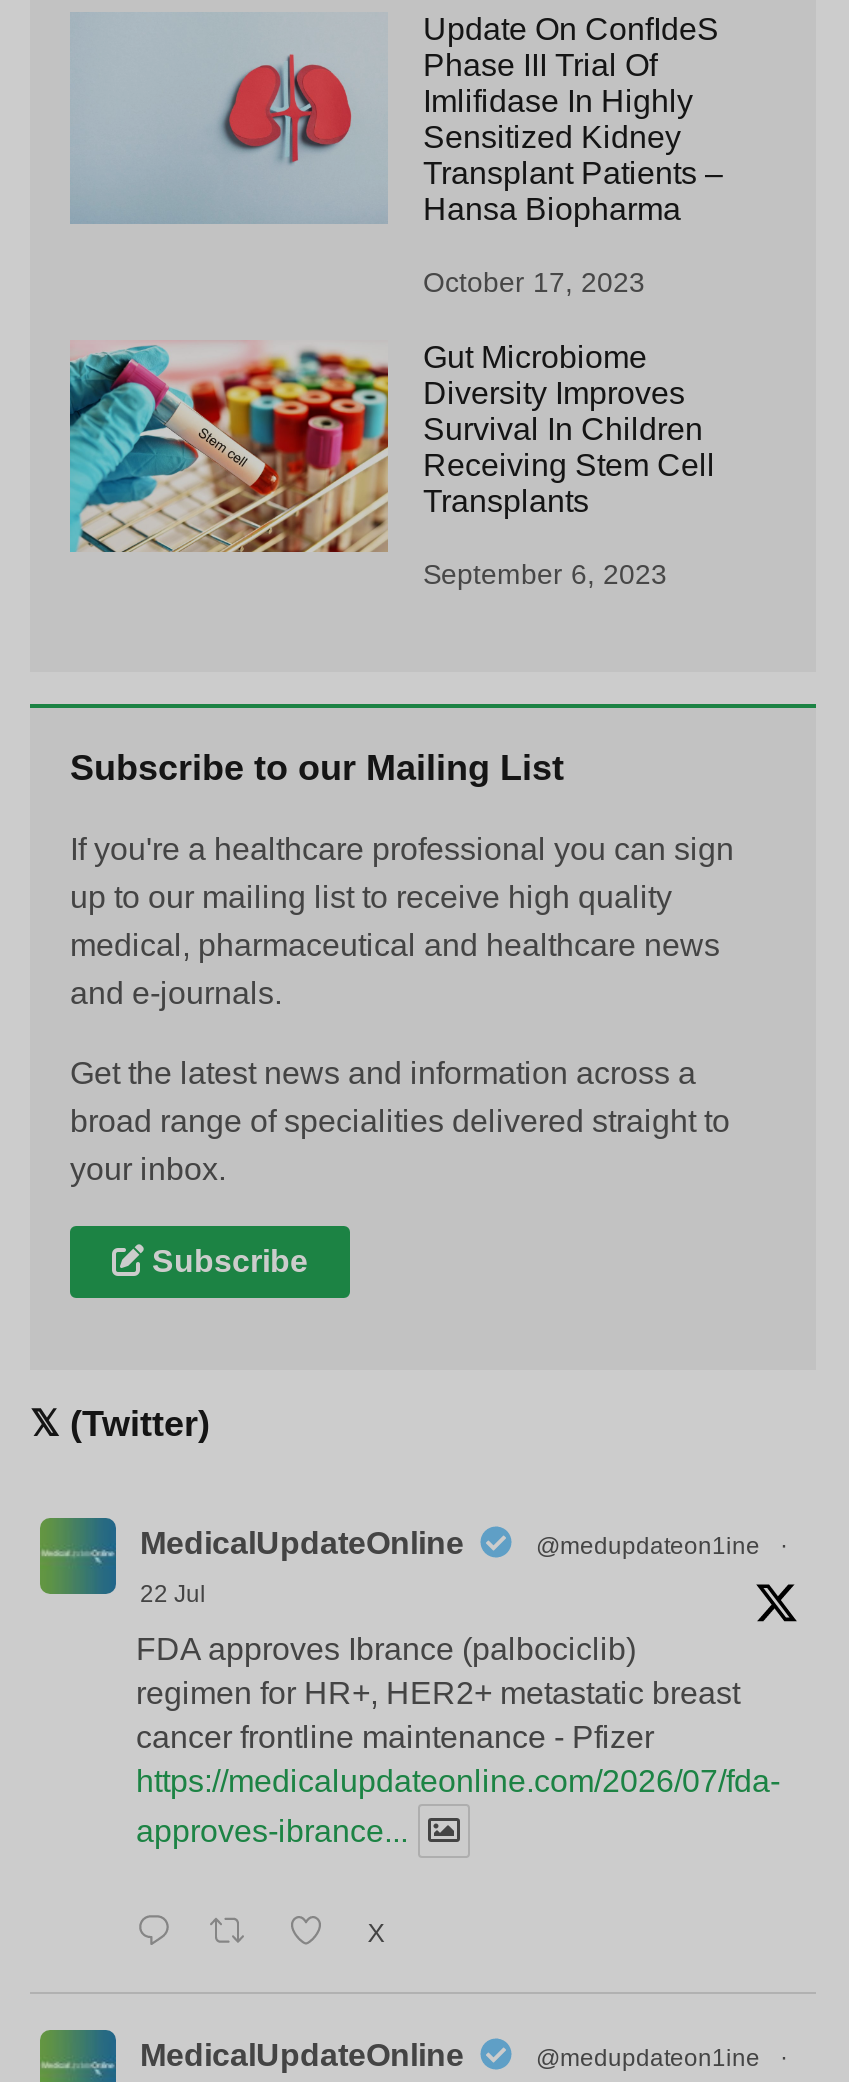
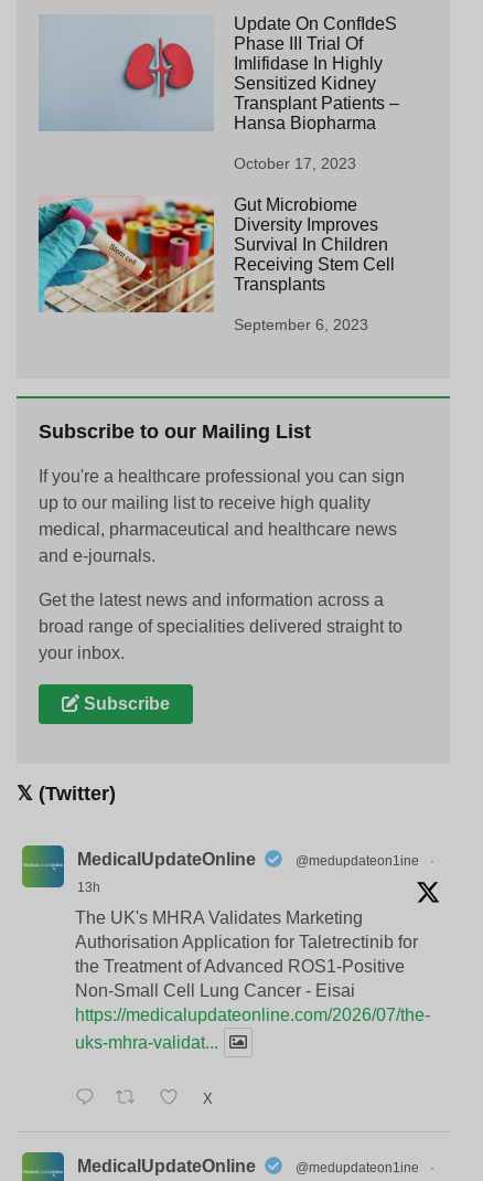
- 22 Jul
+ 13h

- FDA approves Ibrance (palbociclib)
- regimen for HR+, HER2+ metastatic breast
- cancer frontline maintenance - Pfizer
- https://medicalupdateonline.com/2026/07/fda-
+ The UK's MHRA Validates Marketing
+ Authorisation Application for Taletrectinib for
+ the Treatment of Advanced ROS1-Positive
+ Non-Small Cell Lung Cancer - Eisai
+ https://medicalupdateonline.com/2026/07/the-

- approves-ibrance...
+ uks-mhra-validat...
